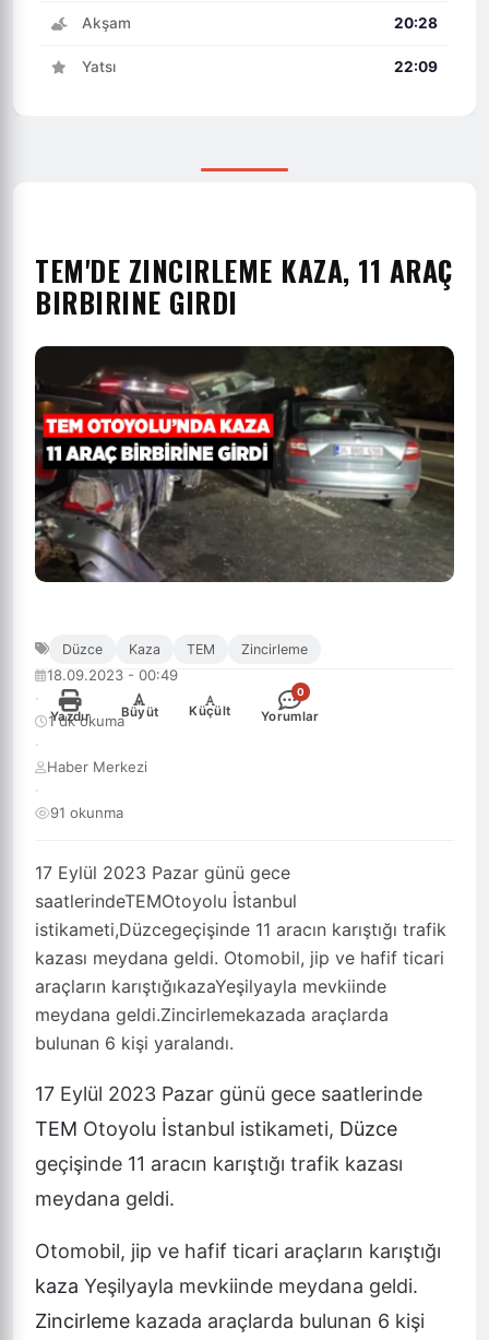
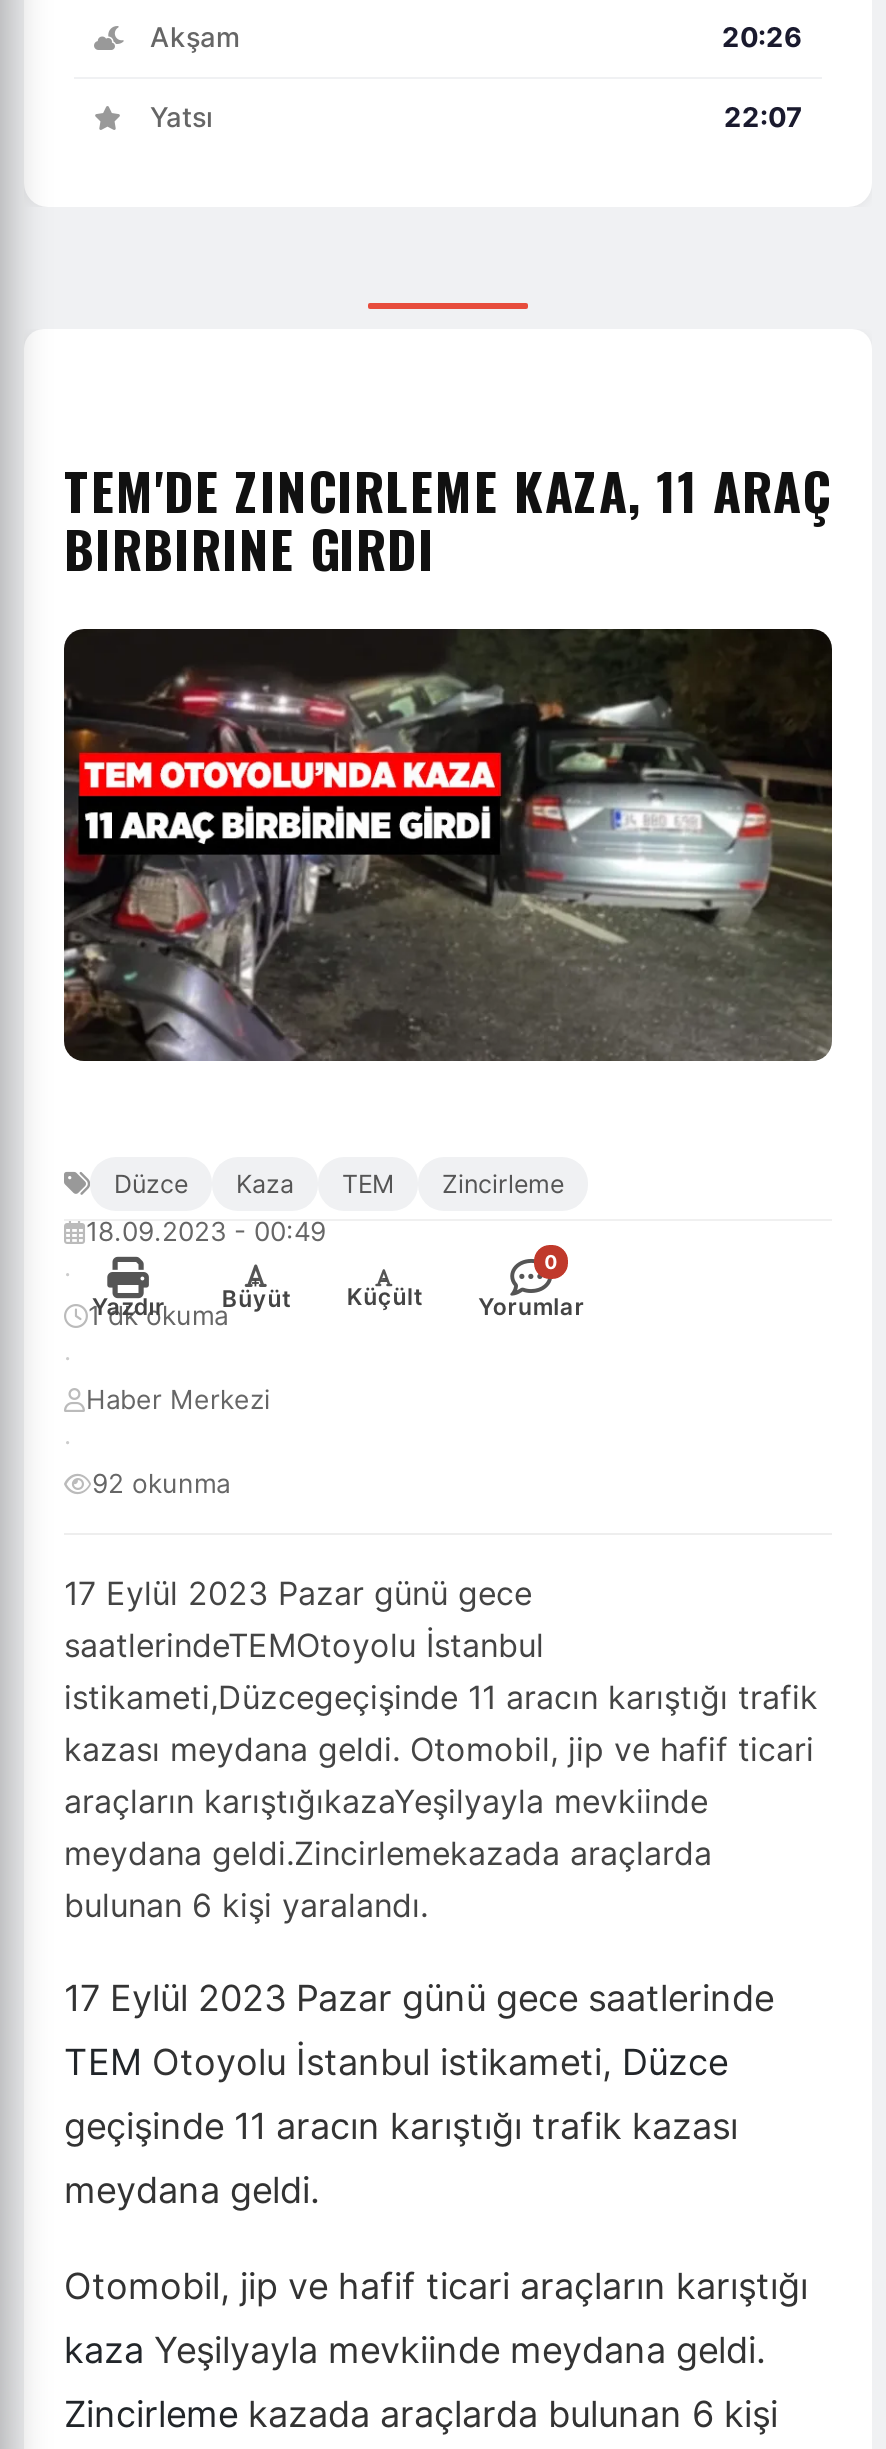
- 20:28
+ 20:26

- 22:09
+ 22:07

- 91 okunma
+ 92 okunma
